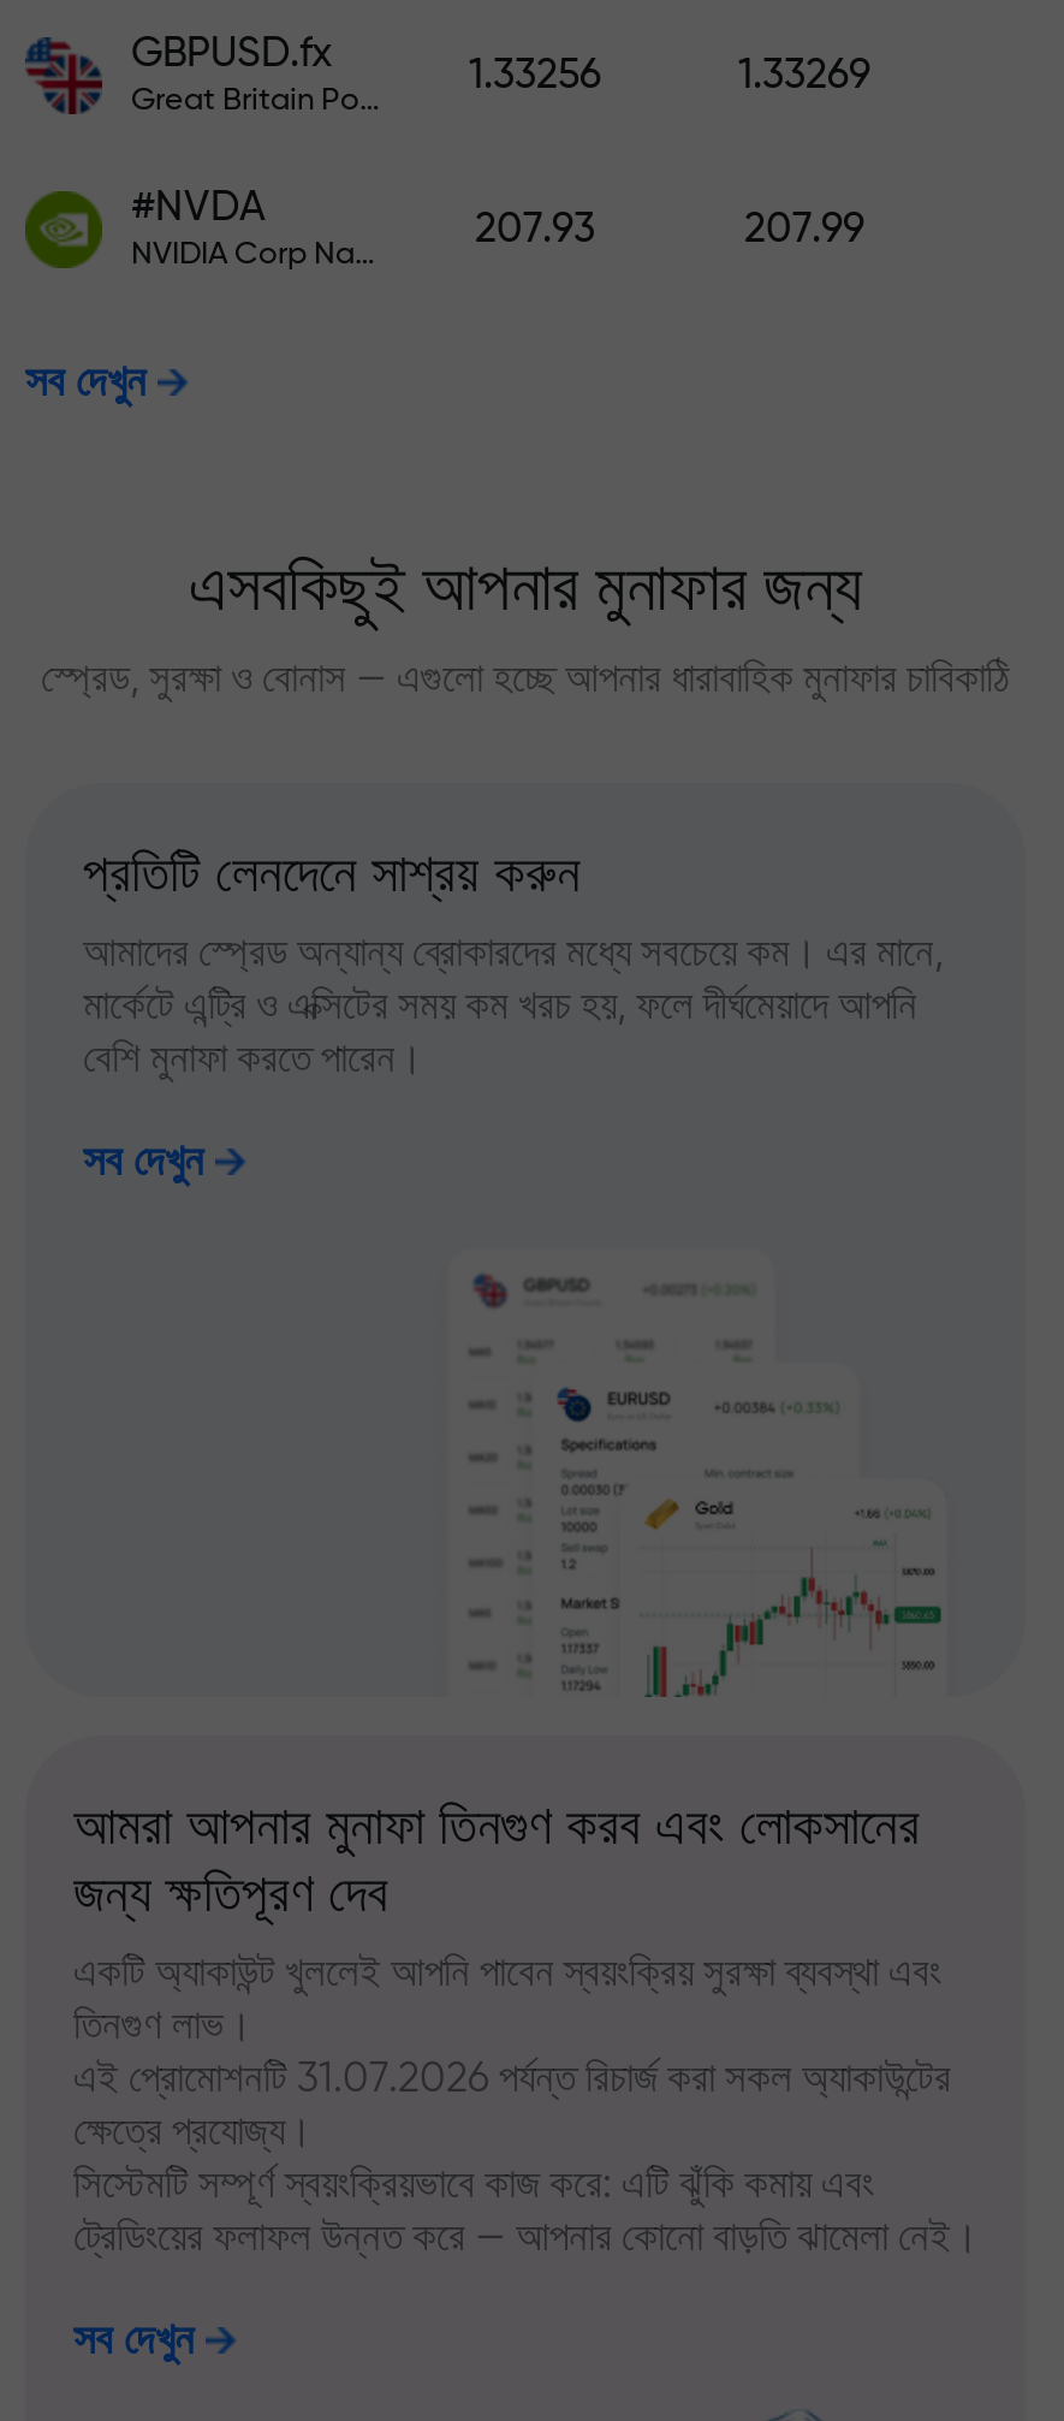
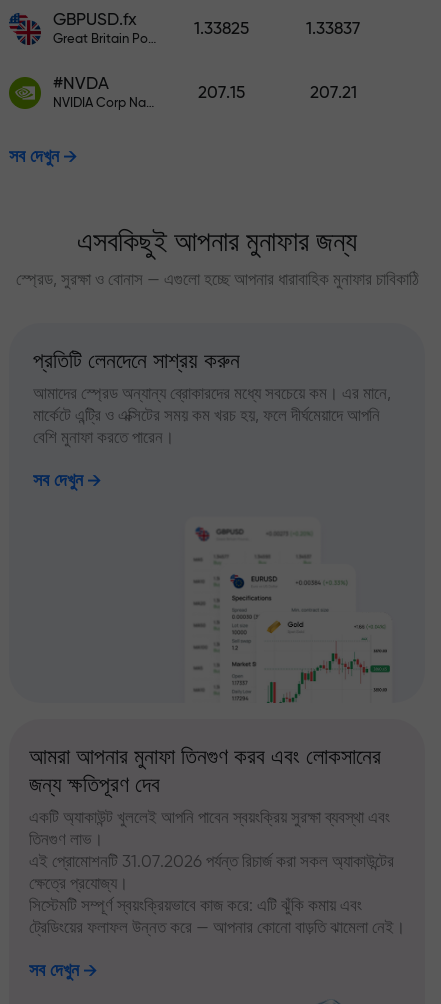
- 1.33256
+ 1.33825

- 1.33269
+ 1.33837

- 207.93
+ 207.15

- 207.99
+ 207.21
